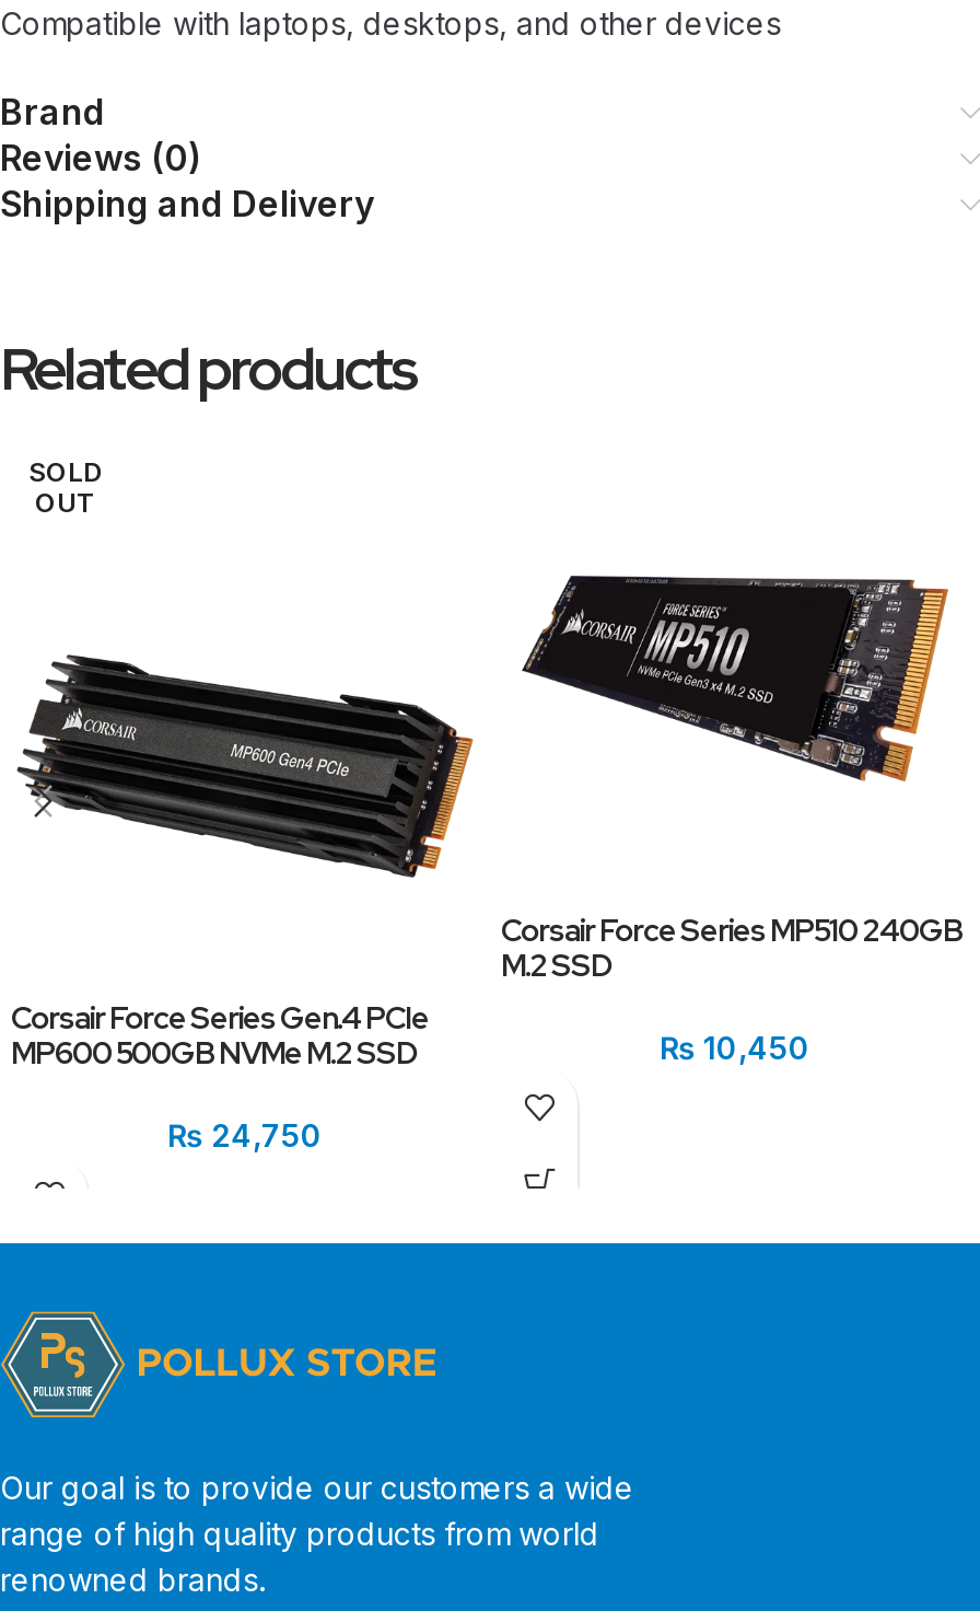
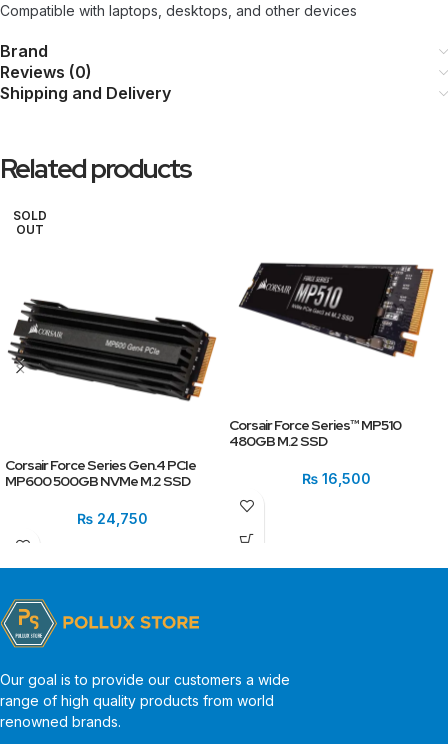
- Corsair Force Series MP510 240GB
- M.2 SSD
+ Corsair Force Series™ MP510
+ 480GB M.2 SSD

- ₨ 10,450
+ ₨ 16,500
